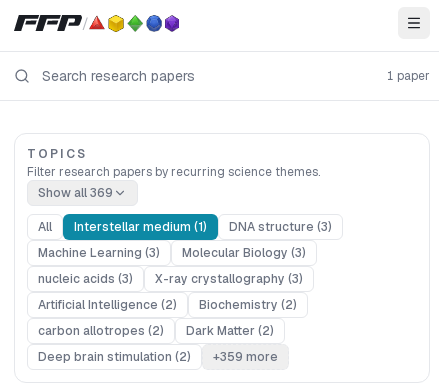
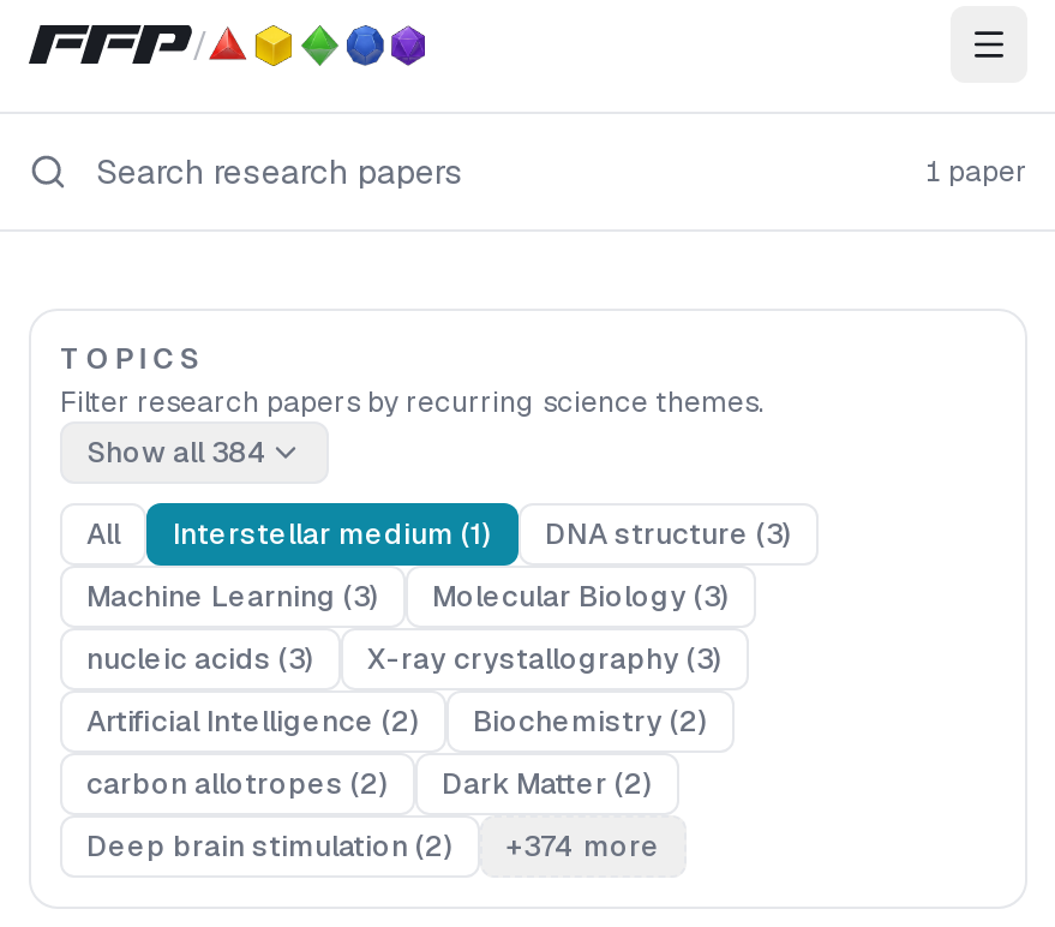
- Show all 369
+ Show all 384

- Deep brain stimulation (2) +359 more
+ Deep brain stimulation (2) +374 more
